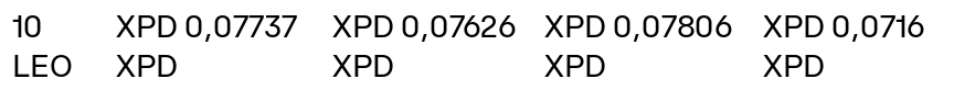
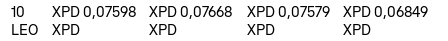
- XPD 0,07737
+ XPD 0,07598

- XPD 0,07626
+ XPD 0,07668

- XPD 0,07806
+ XPD 0,07579

- XPD 0,0716
+ XPD 0,06849
